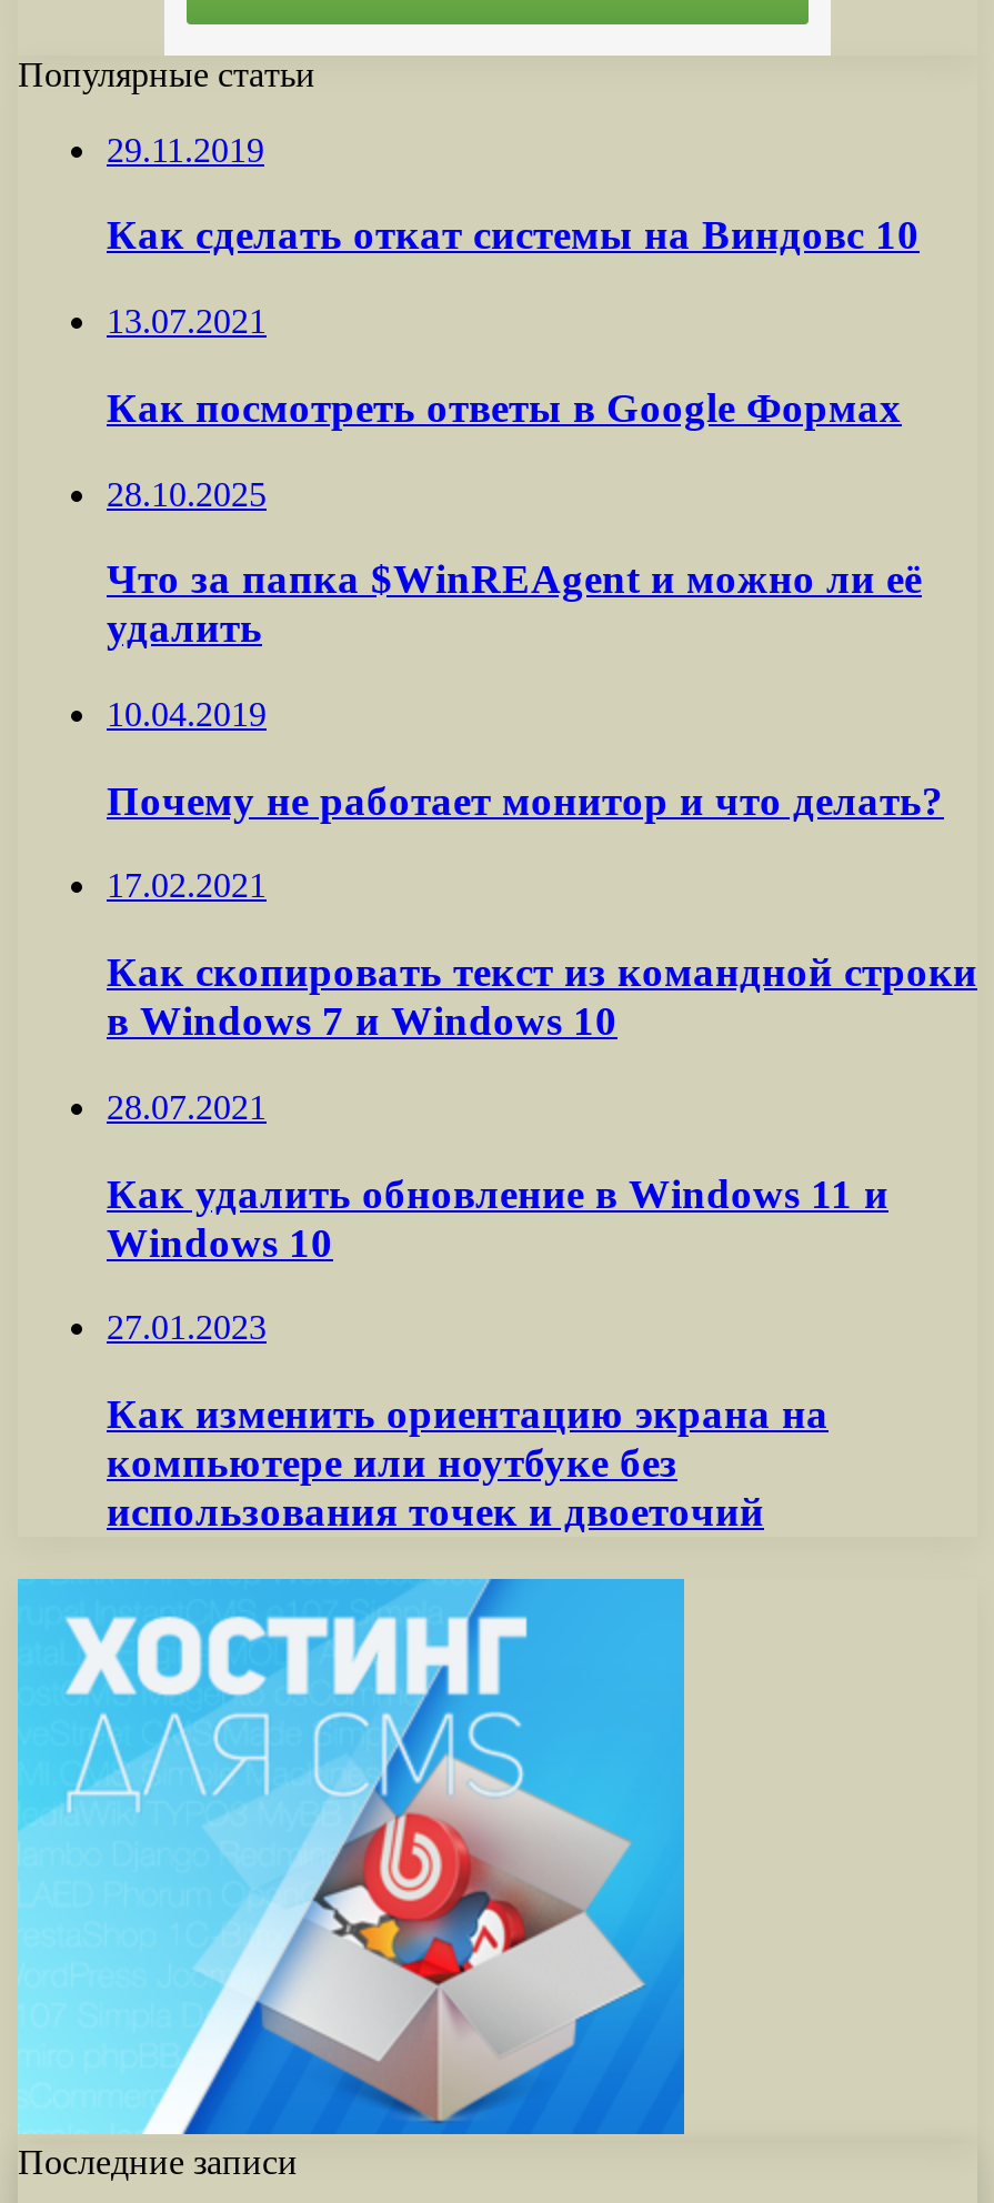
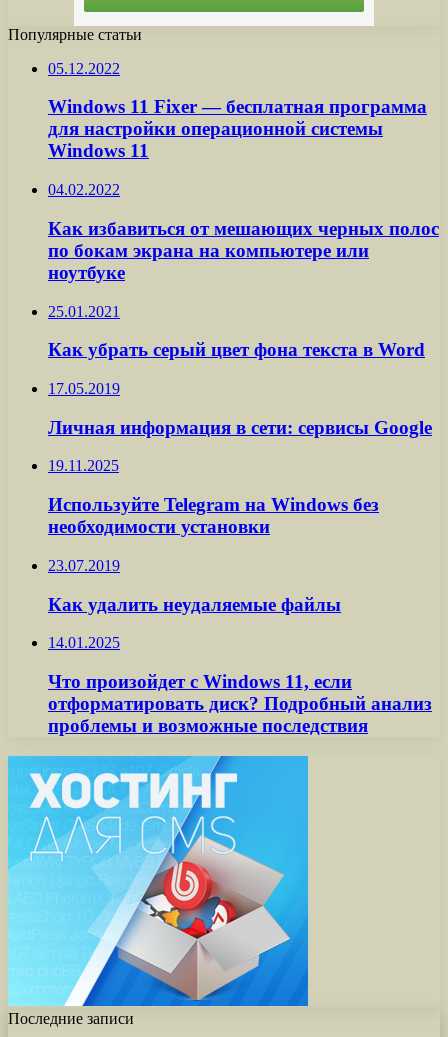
- 29.11.2019
+ 05.12.2022

- Как сделать откат системы на Виндовс 10
+ Windows 11 Fixer — бесплатная программа
+ для настройки операционной системы
+ Windows 11

- 13.07.2021
+ 04.02.2022

- Как посмотреть ответы в Google Формах
+ Как избавиться от мешающих черных полос
+ по бокам экрана на компьютере или
+ ноутбуке

- 28.10.2025
+ 25.01.2021

- Что за папка $WinREAgent и можно ли её
- удалить
+ Как убрать серый цвет фона текста в Word

- 10.04.2019
+ 17.05.2019

- Почему не работает монитор и что делать?
+ Личная информация в сети: сервисы Google

- 17.02.2021
+ 19.11.2025

- Как скопировать текст из командной строки
- в Windows 7 и Windows 10
+ Используйте Telegram на Windows без
+ необходимости установки

- 28.07.2021
+ 23.07.2019

- Как удалить обновление в Windows 11 и
- Windows 10
+ Как удалить неудаляемые файлы

- 27.01.2023
+ 14.01.2025

- Как изменить ориентацию экрана на
- компьютере или ноутбуке без
- использования точек и двоеточий
+ Что произойдет с Windows 11, если
+ отформатировать диск? Подробный анализ
+ проблемы и возможные последствия
